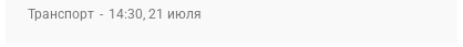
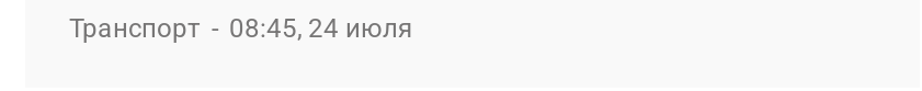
- Транспорт 14:30, 21 июля
+ Транспорт 08:45, 24 июля
